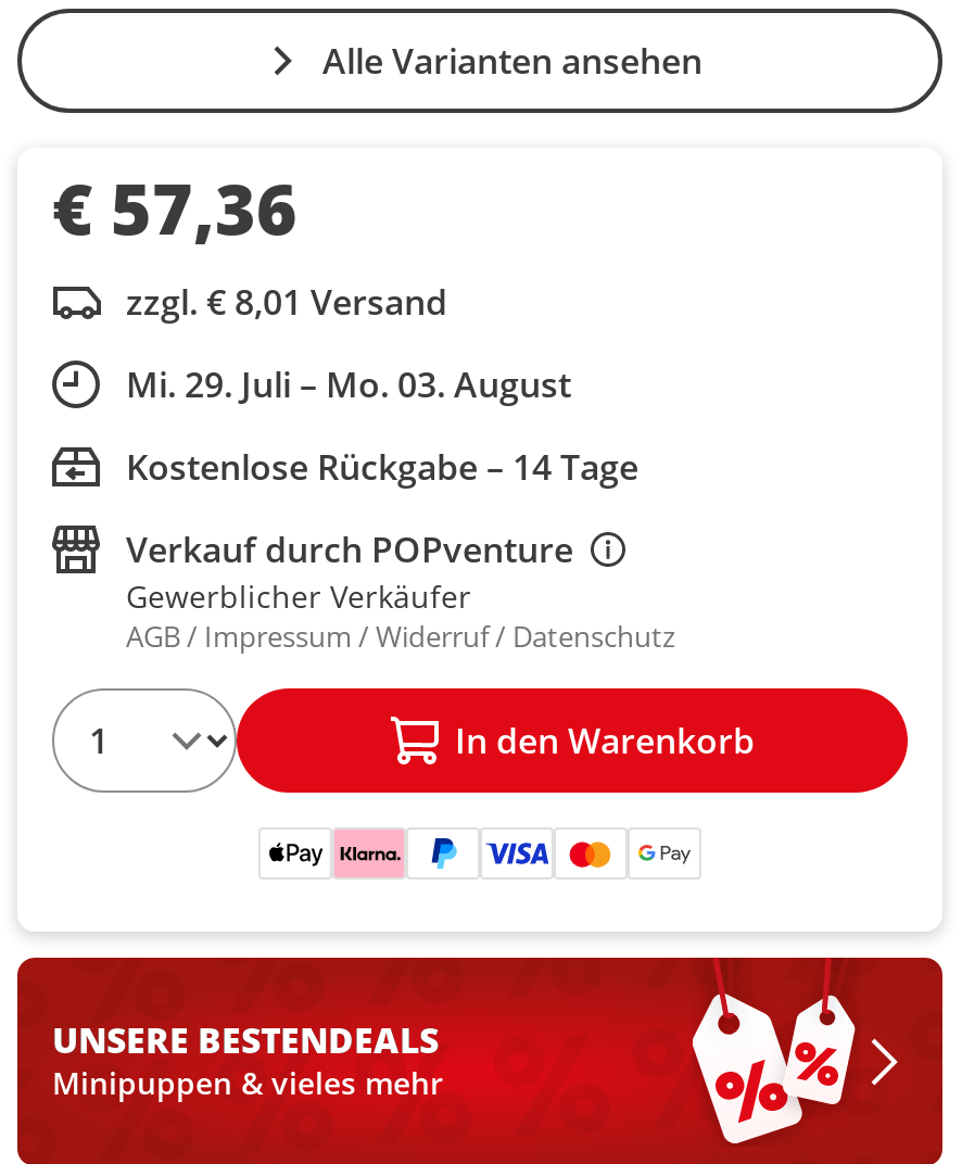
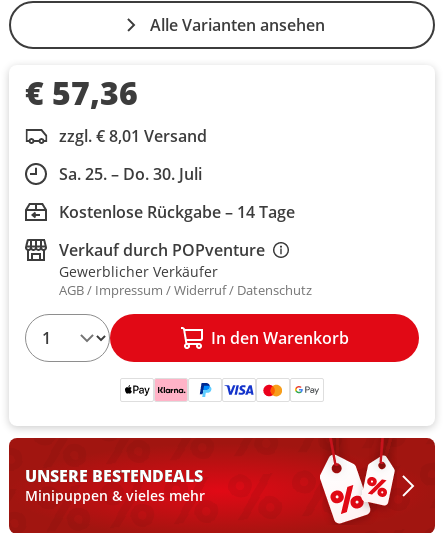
- Mi. 29. Juli – Mo. 03. August
+ Sa. 25. – Do. 30. Juli
